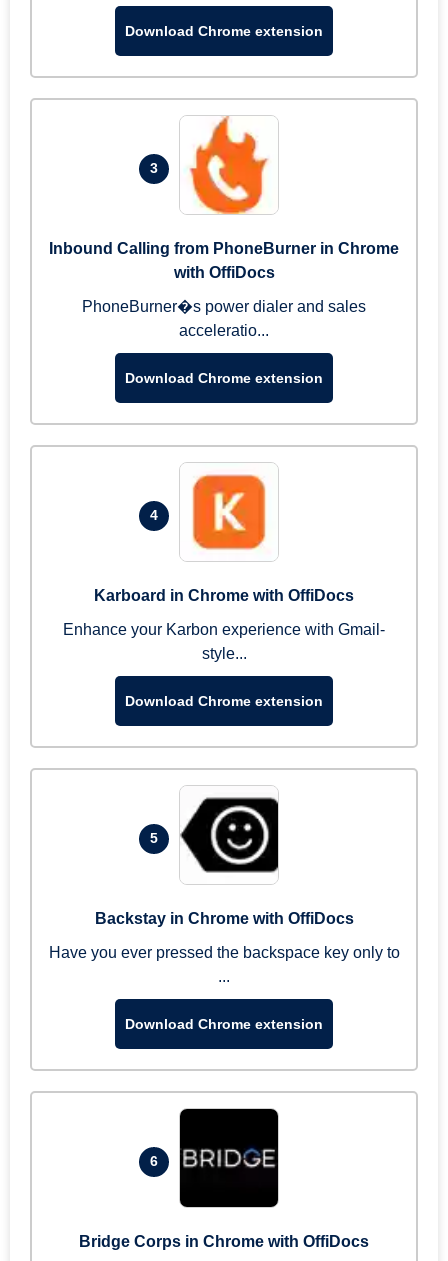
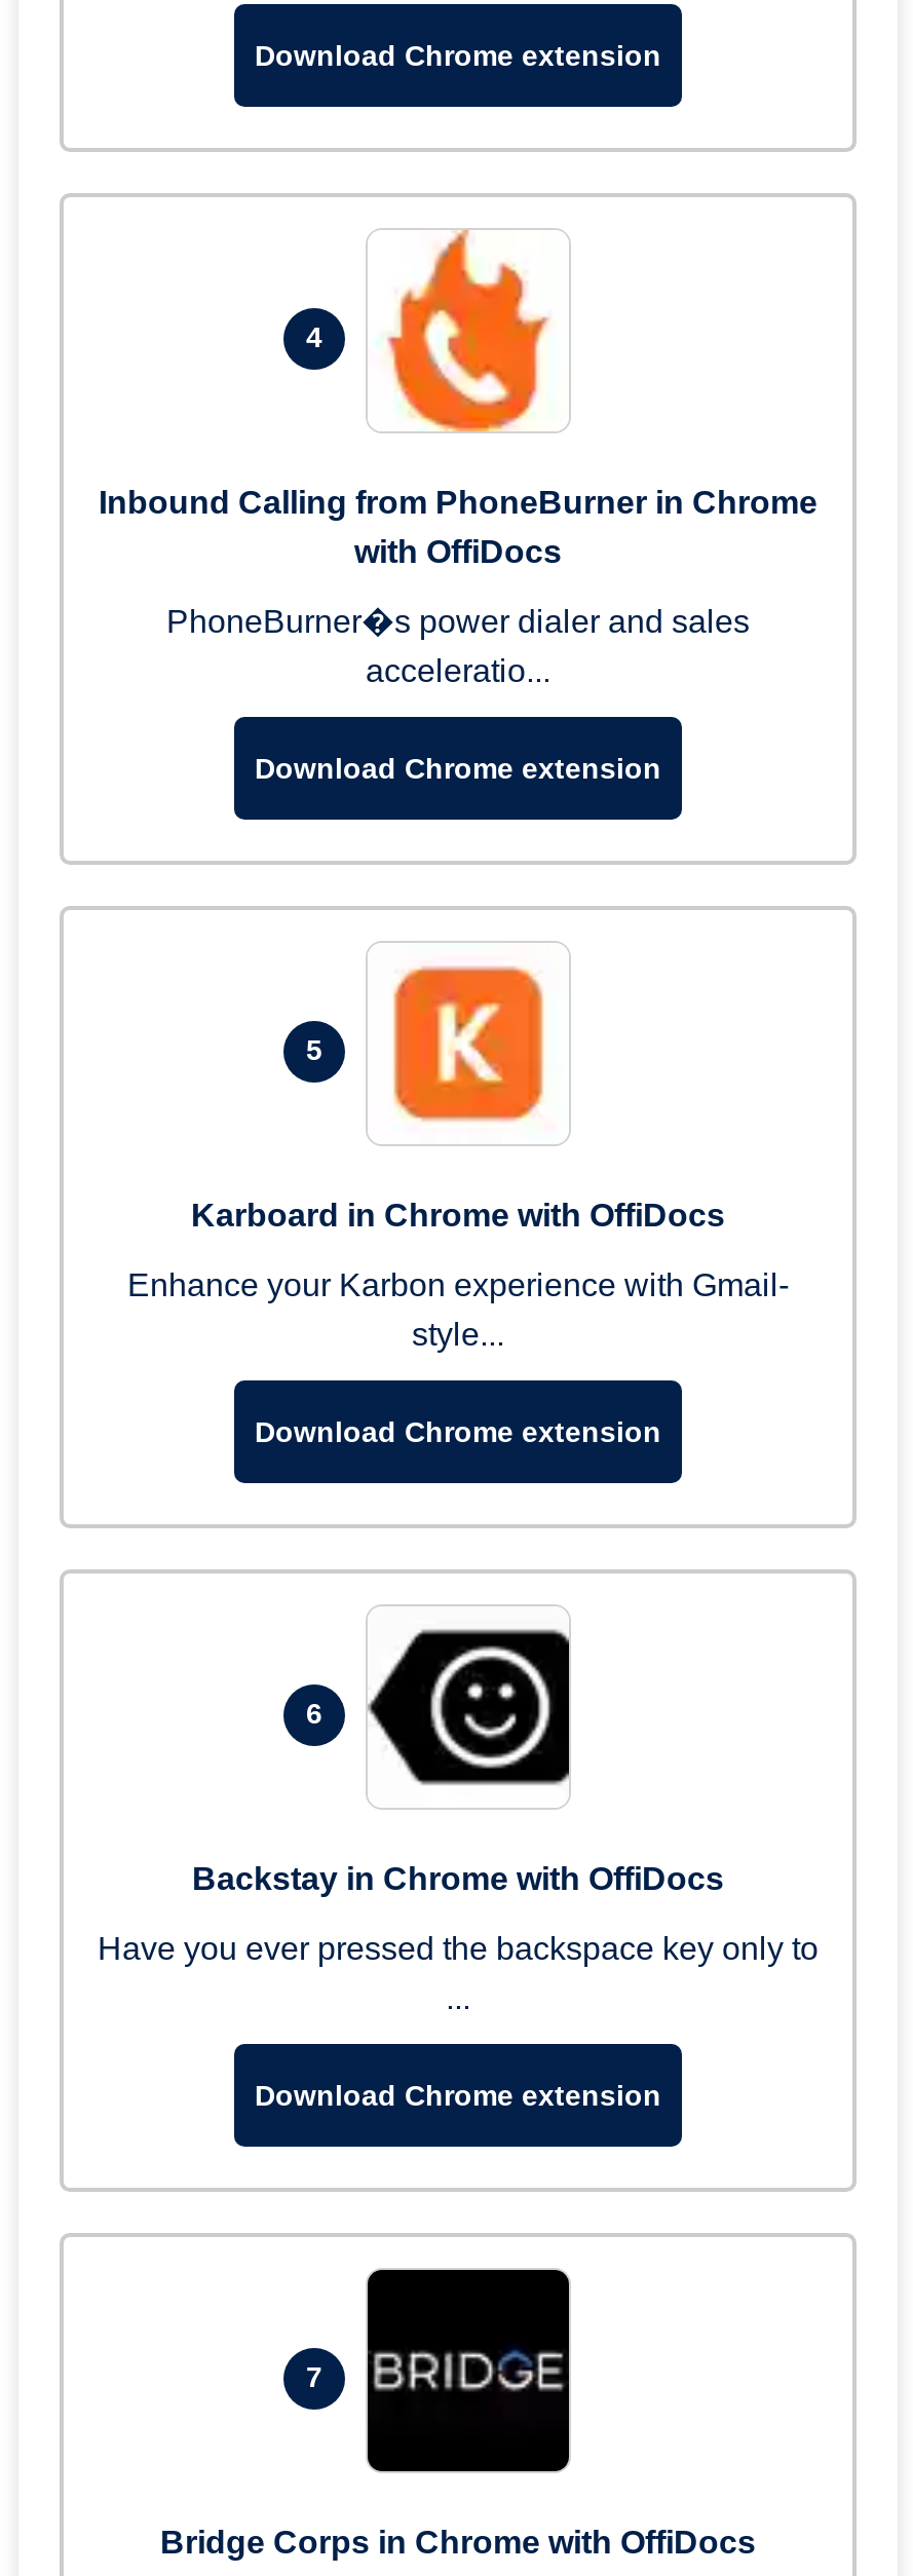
- 3
+ 4

- 4
+ 5

- 5
+ 6

- 6
+ 7
